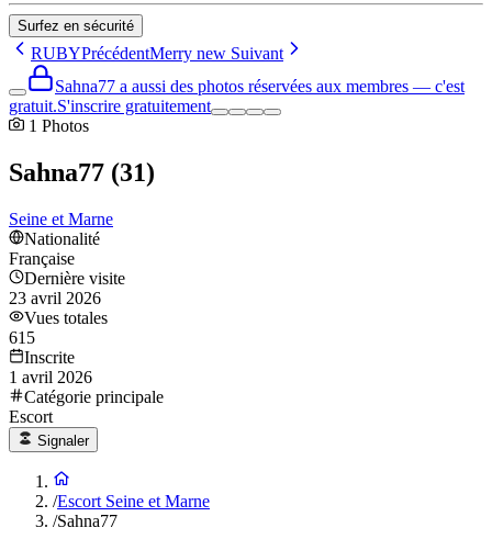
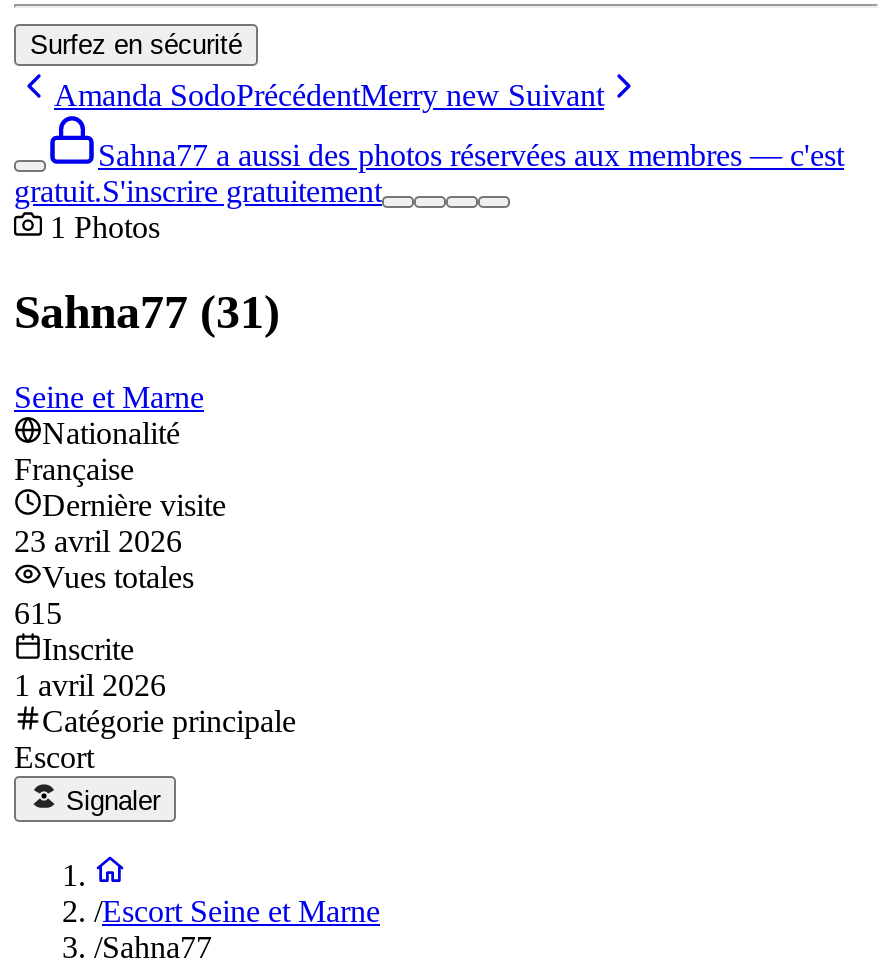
- RUBYPrécédentMerry new Suivant
+ Amanda SodoPrécédentMerry new Suivant
